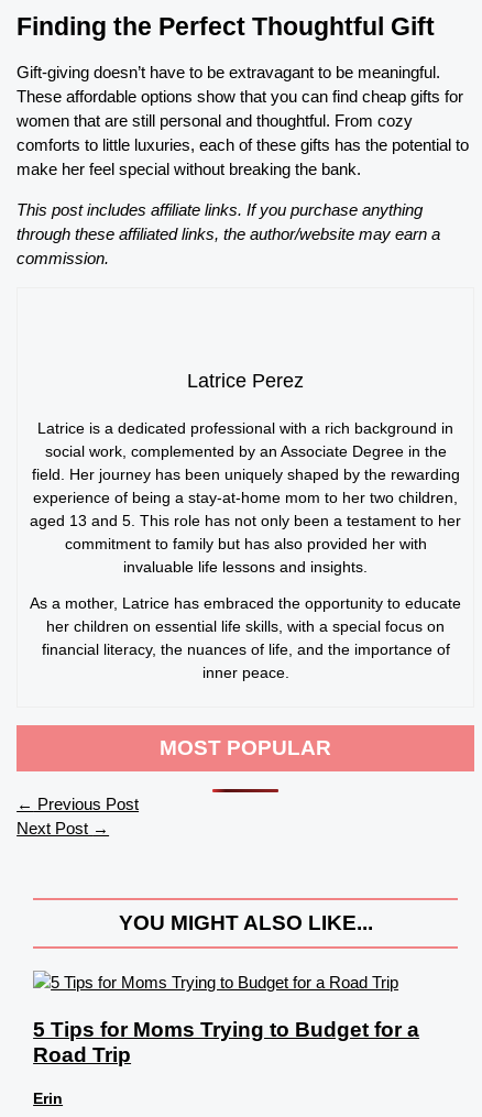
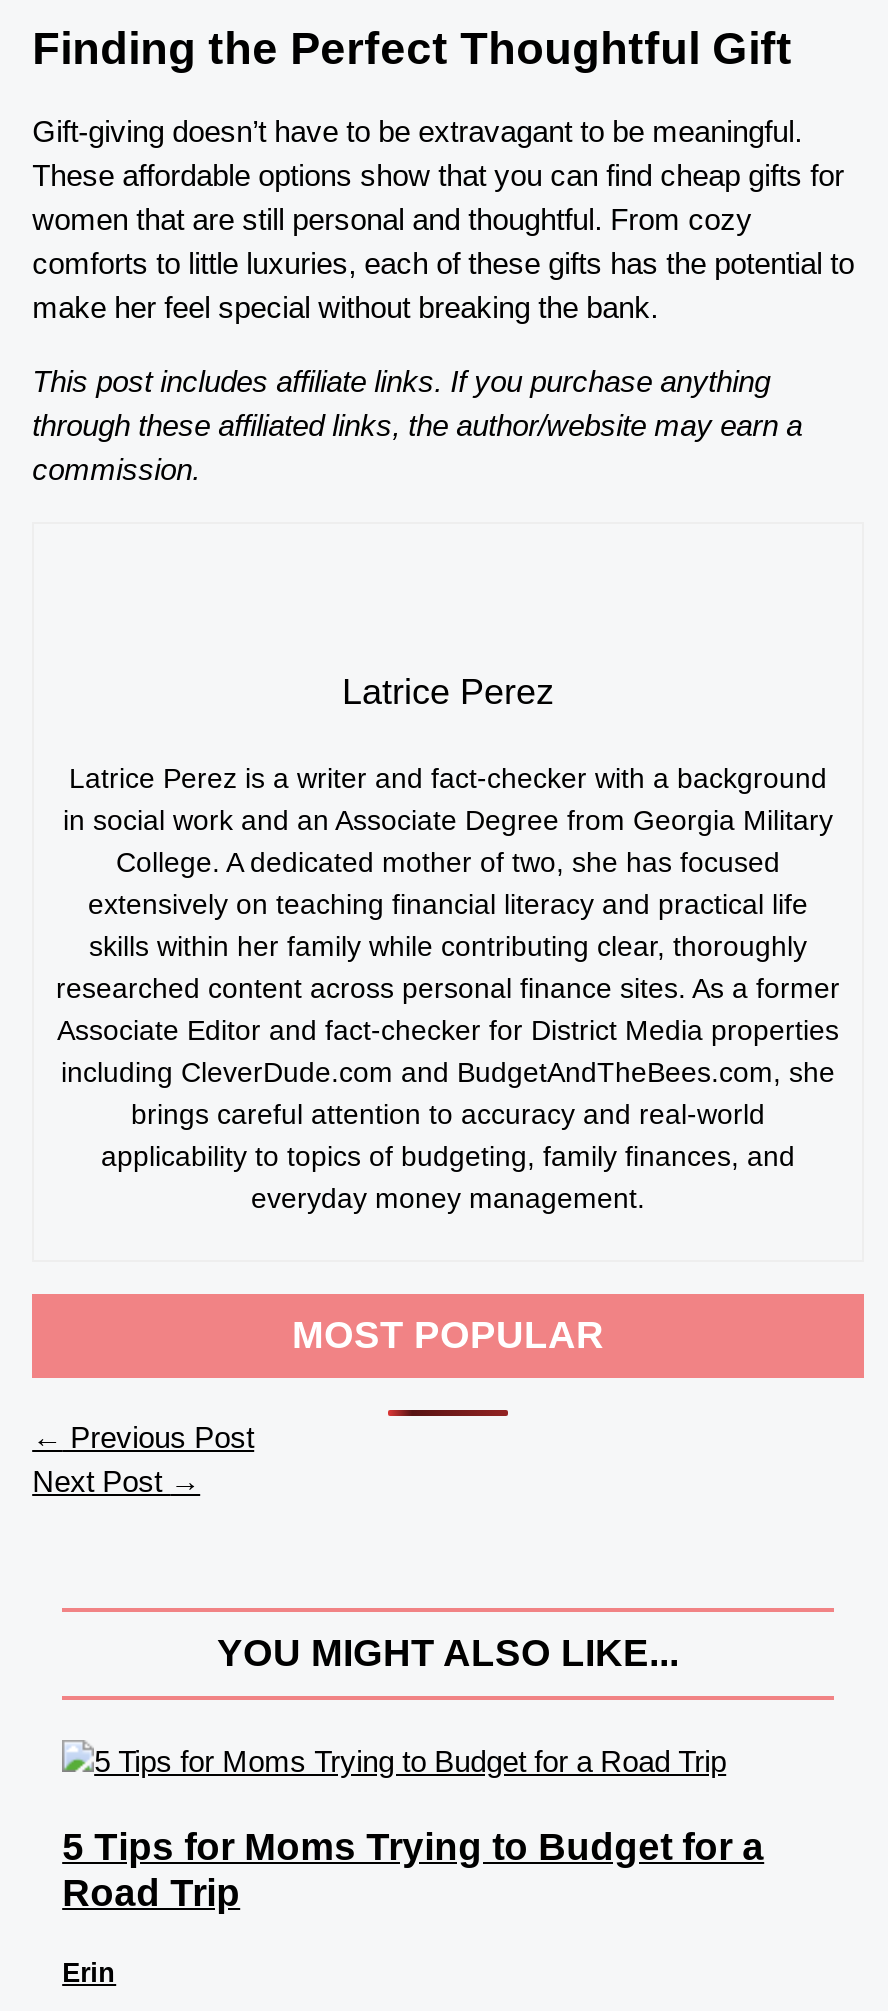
- Latrice is a dedicated professional with a rich background in
- social work, complemented by an Associate Degree in the
- field. Her journey has been uniquely shaped by the rewarding
- experience of being a stay-at-home mom to her two children,
- aged 13 and 5. This role has not only been a testament to her
- commitment to family but has also provided her with
- invaluable life lessons and insights.
- As a mother, Latrice has embraced the opportunity to educate
- her children on essential life skills, with a special focus on
- financial literacy, the nuances of life, and the importance of
- inner peace.
+ Latrice Perez is a writer and fact-checker with a background
+ in social work and an Associate Degree from Georgia Military
+ College. A dedicated mother of two, she has focused
+ extensively on teaching financial literacy and practical life
+ skills within her family while contributing clear, thoroughly
+ researched content across personal finance sites. As a former
+ Associate Editor and fact-checker for District Media properties
+ including CleverDude.com and BudgetAndTheBees.com, she
+ brings careful attention to accuracy and real-world
+ applicability to topics of budgeting, family finances, and
+ everyday money management.
